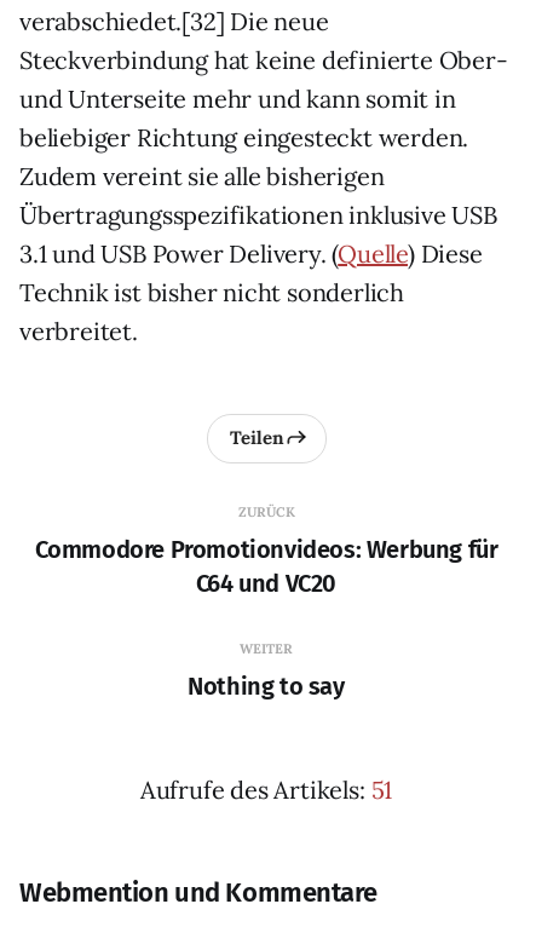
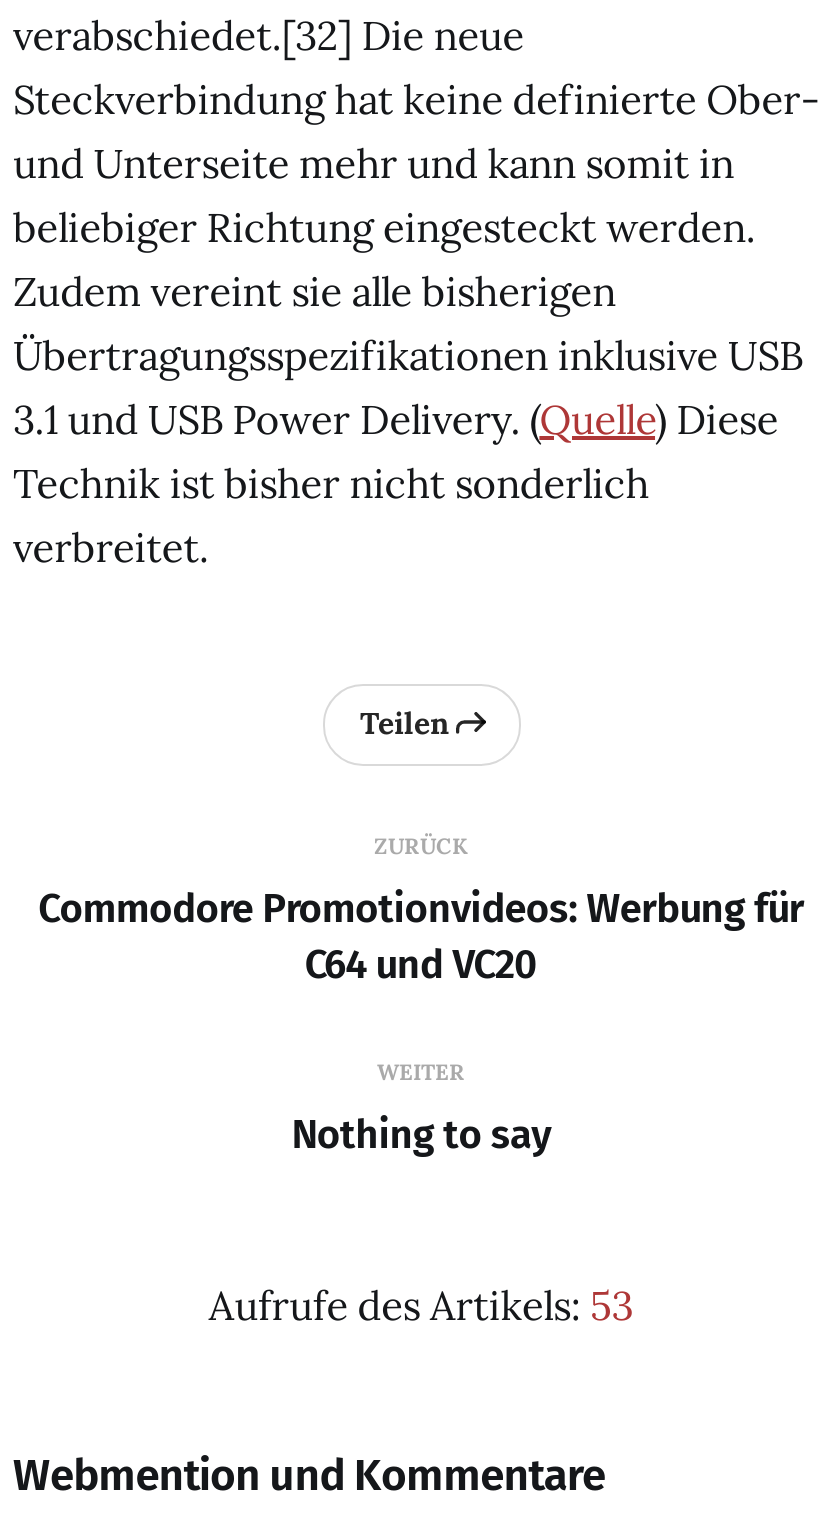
- Aufrufe des Artikels: 51
+ Aufrufe des Artikels: 53
